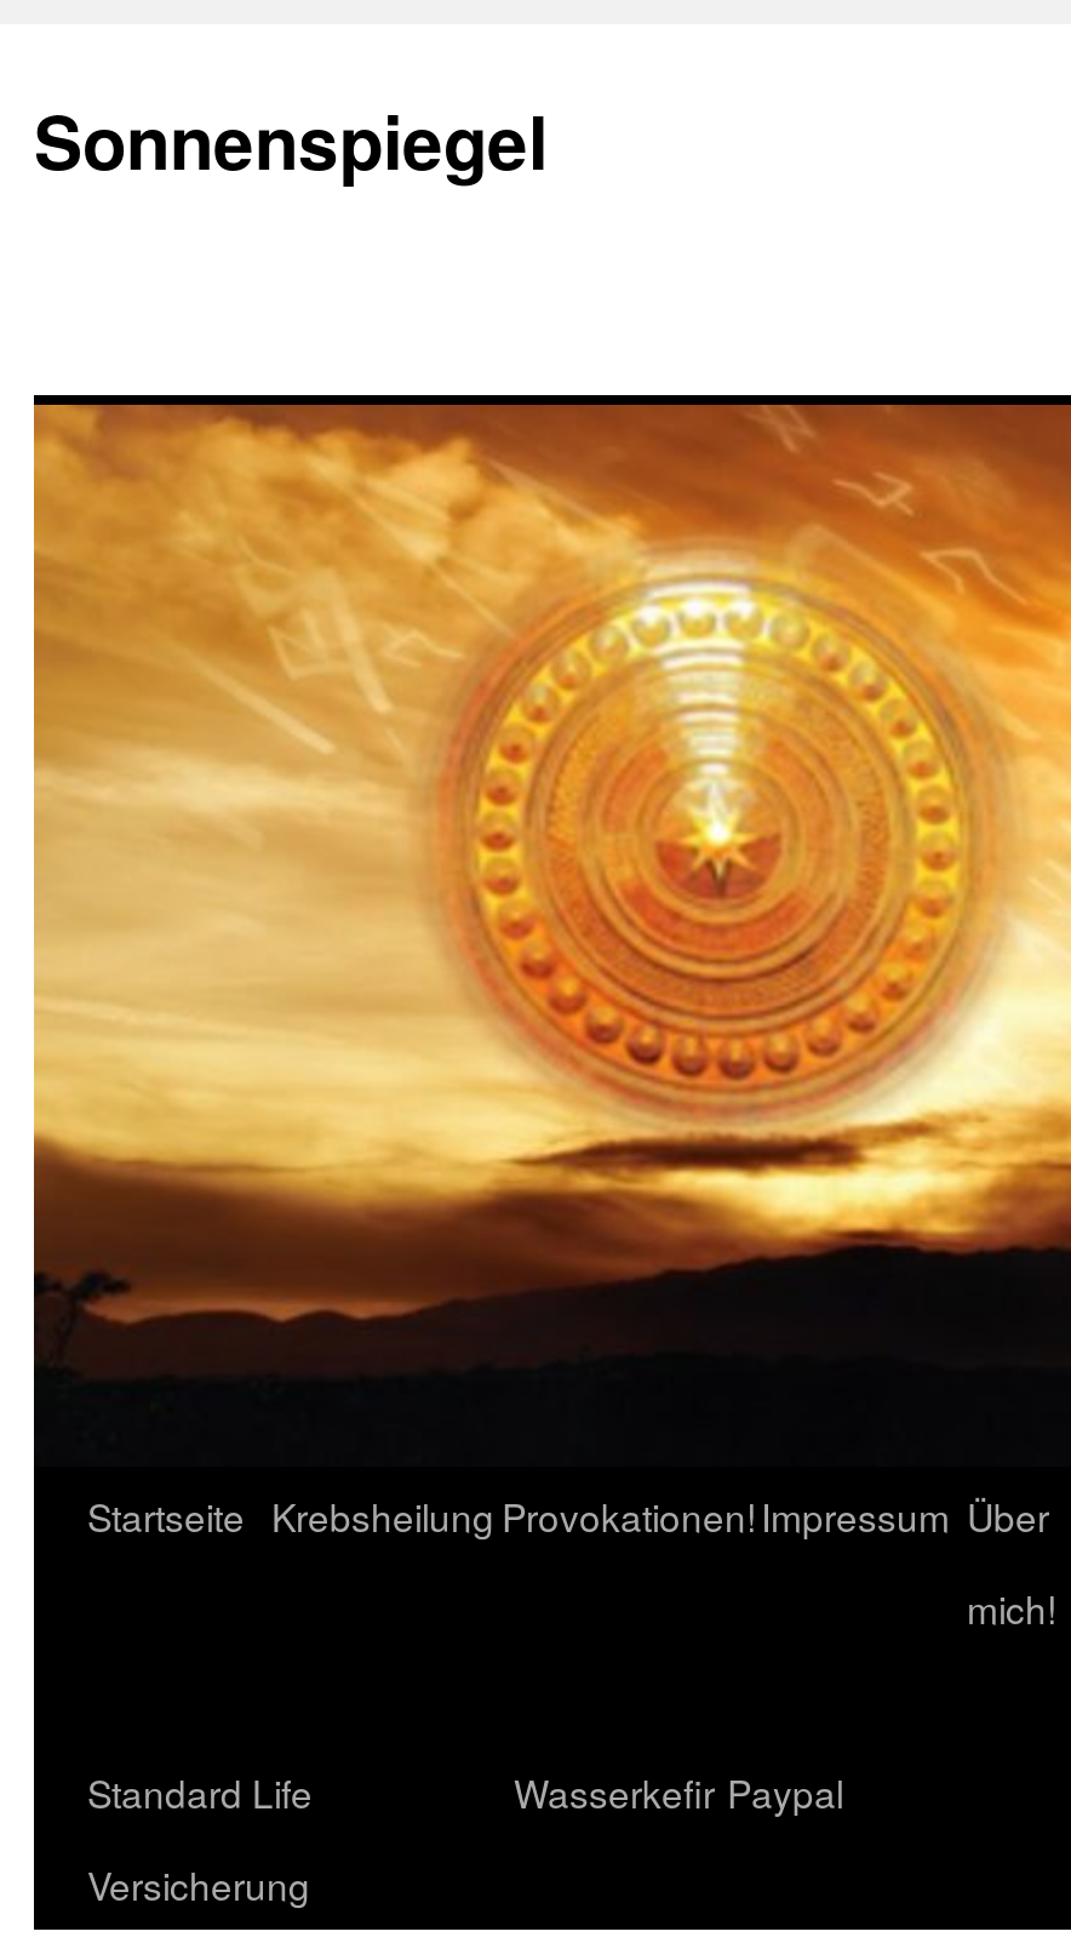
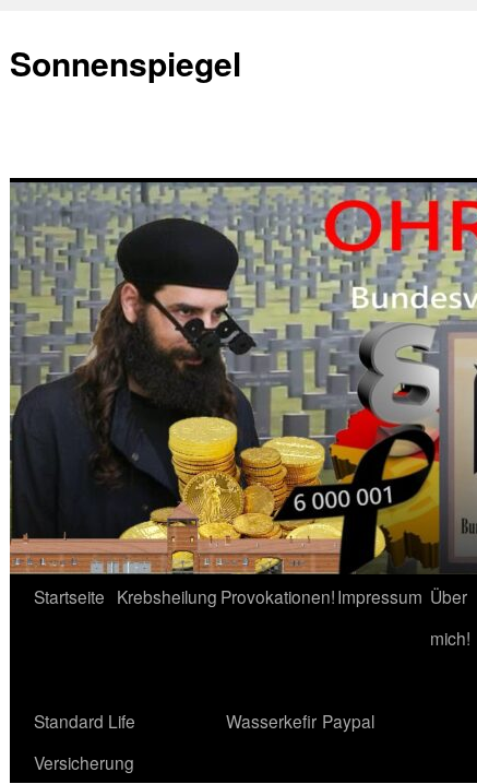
- [image]
+ [image]
